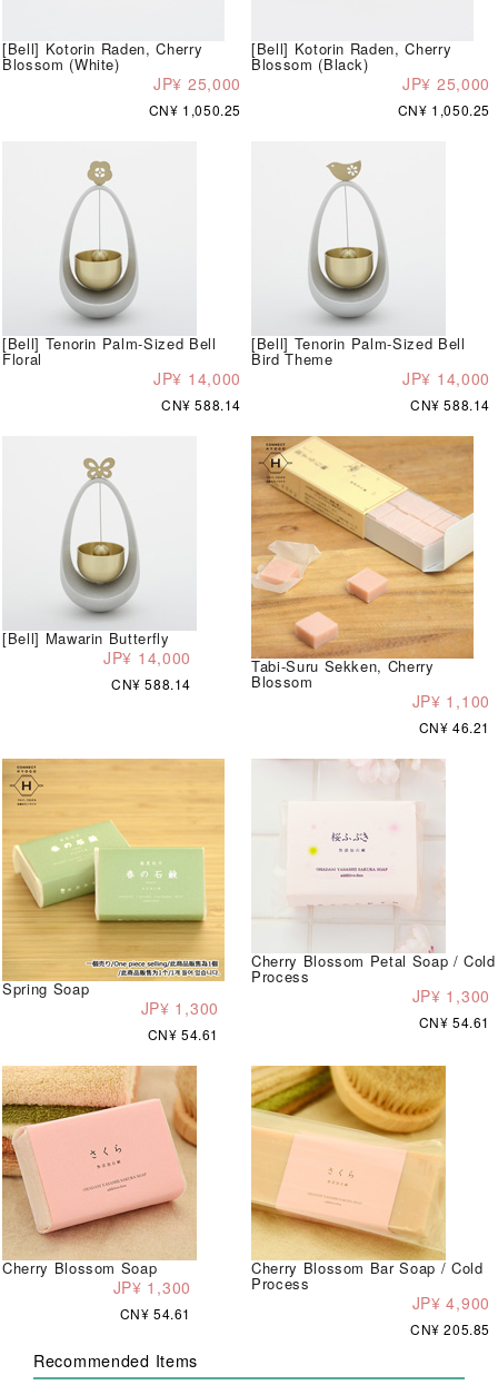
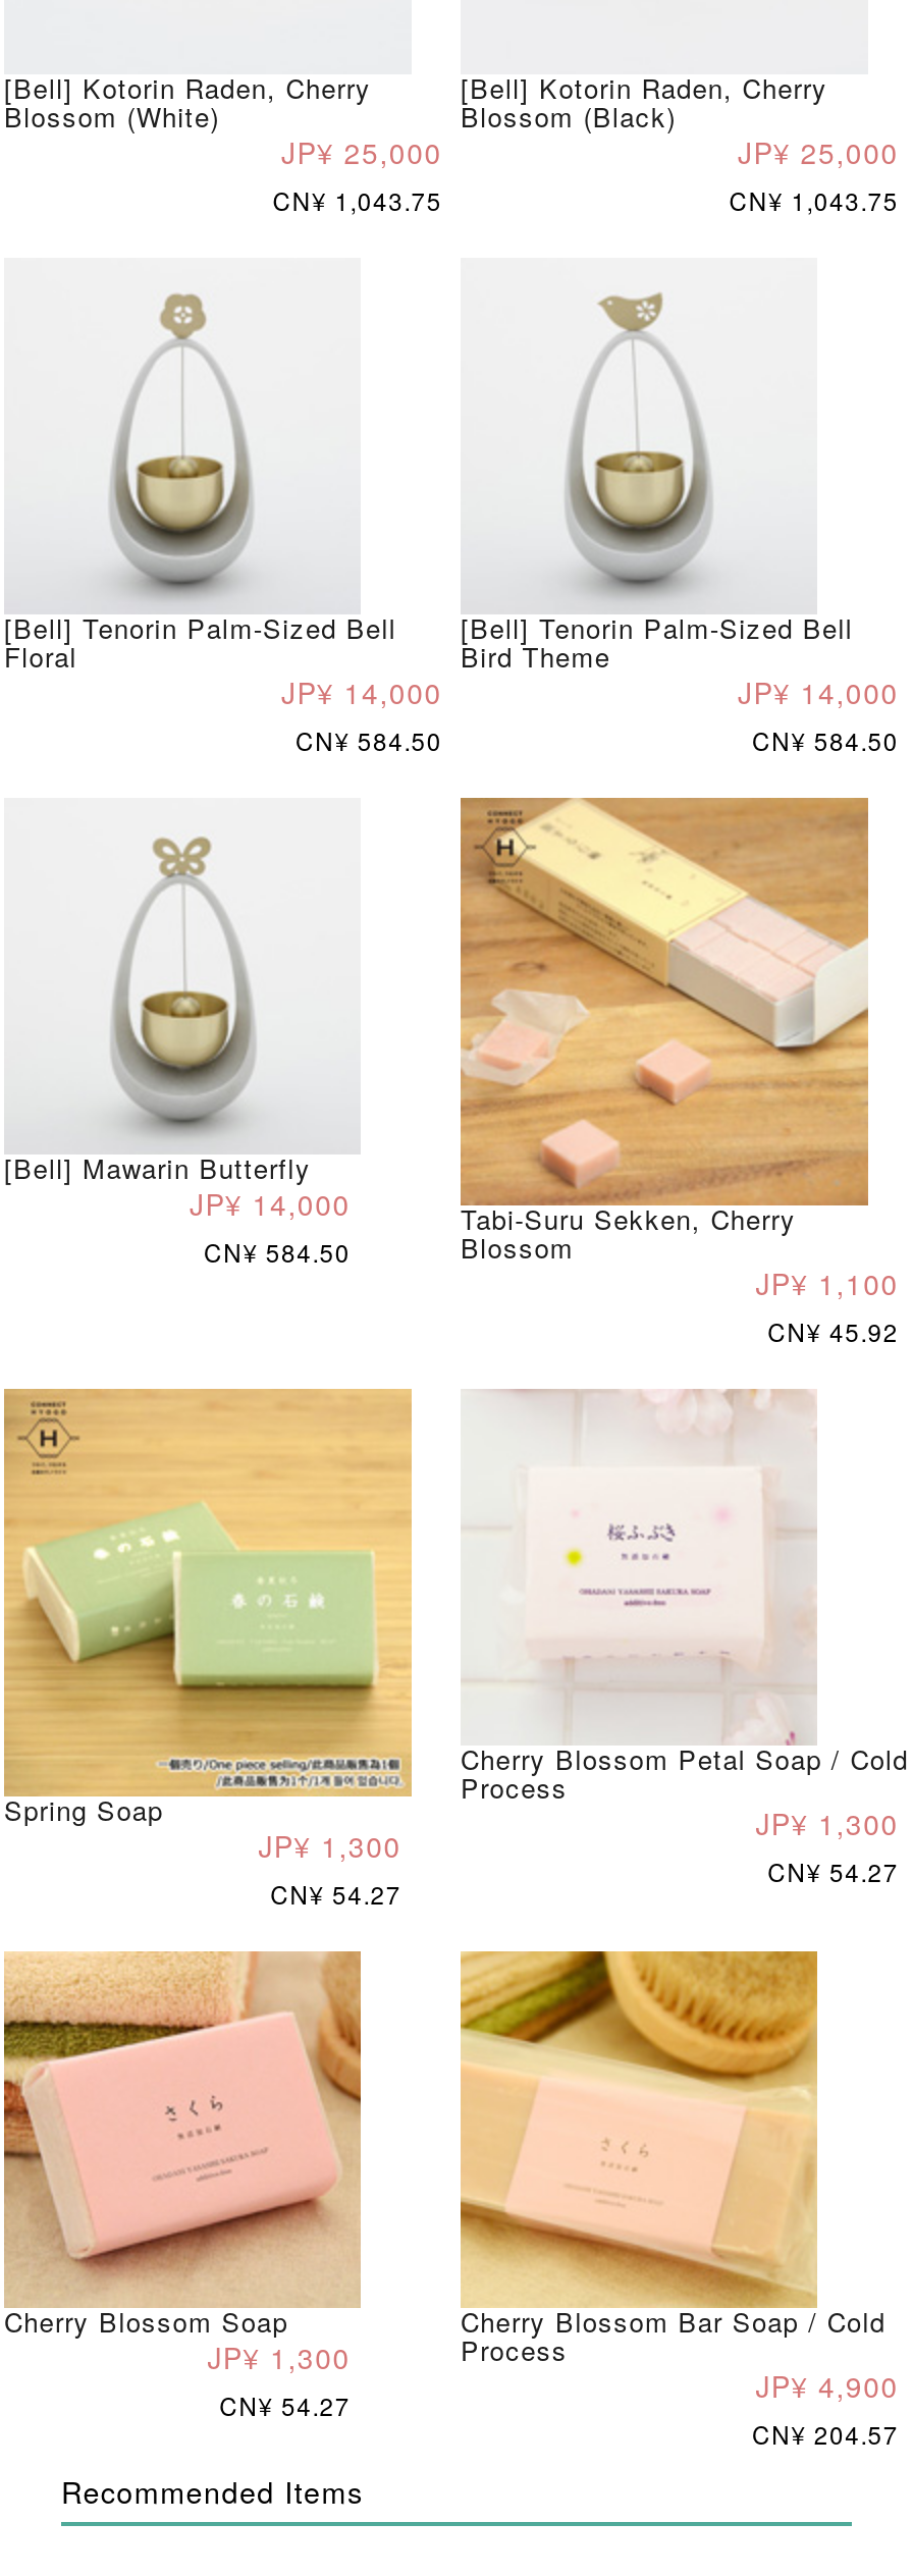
- CN¥ 1,050.25
+ CN¥ 1,043.75

- CN¥ 1,050.25
+ CN¥ 1,043.75

- CN¥ 588.14
+ CN¥ 584.50

- CN¥ 588.14
+ CN¥ 584.50

- CN¥ 588.14
+ CN¥ 584.50

- CN¥ 46.21
+ CN¥ 45.92

- CN¥ 54.61
+ CN¥ 54.27

- CN¥ 54.61
+ CN¥ 54.27

- CN¥ 54.61
+ CN¥ 54.27

- CN¥ 205.85
+ CN¥ 204.57
